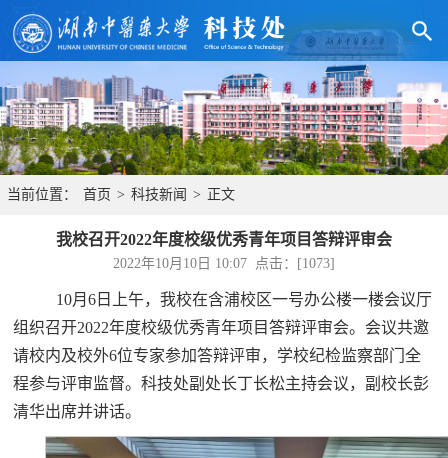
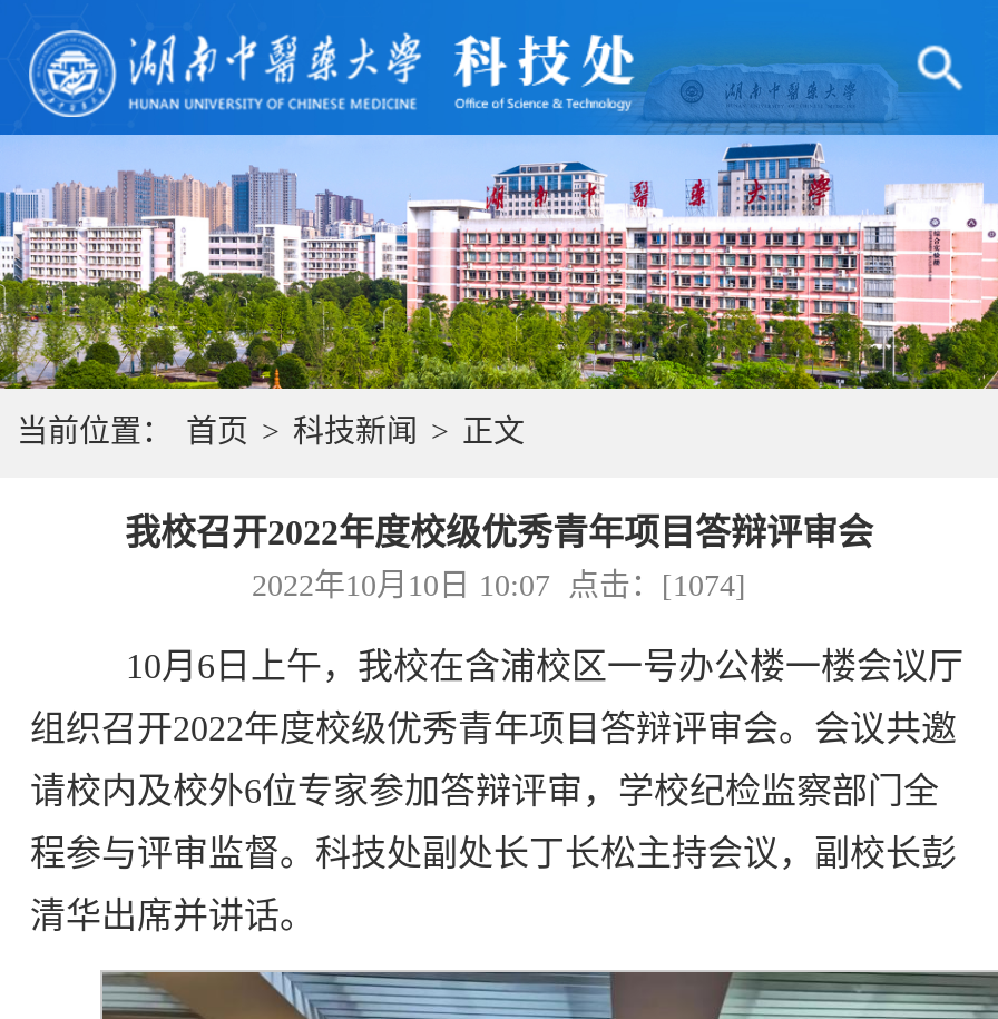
- 2022年10月10日 10:07 点击：[1073]
+ 2022年10月10日 10:07 点击：[1074]
